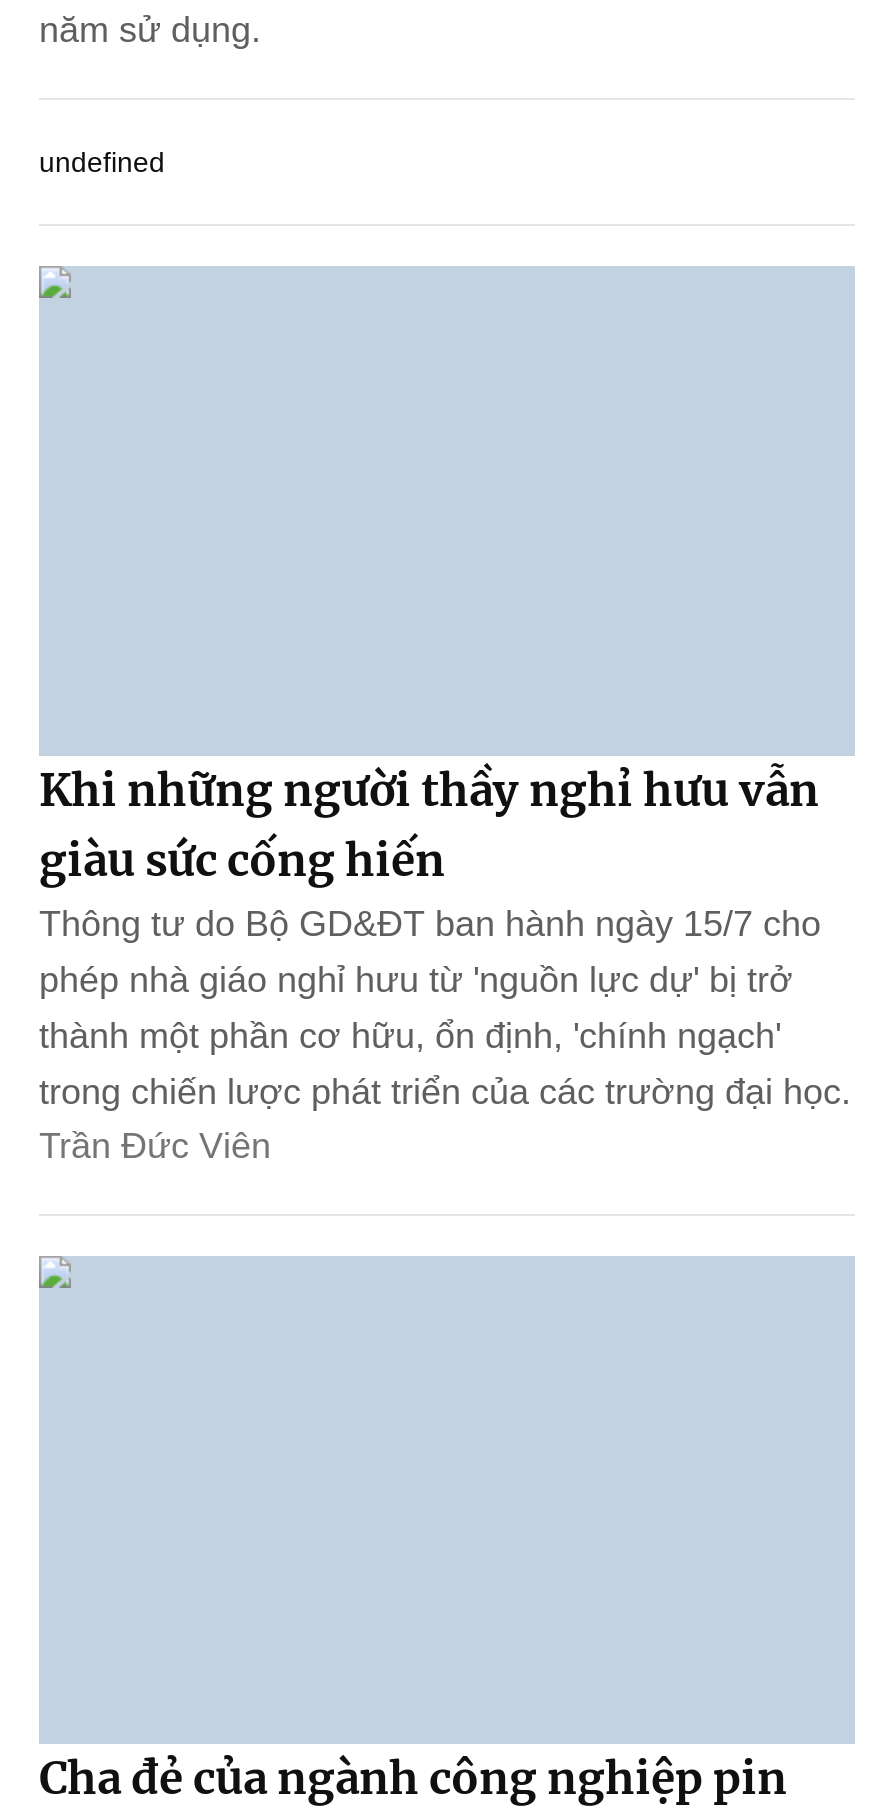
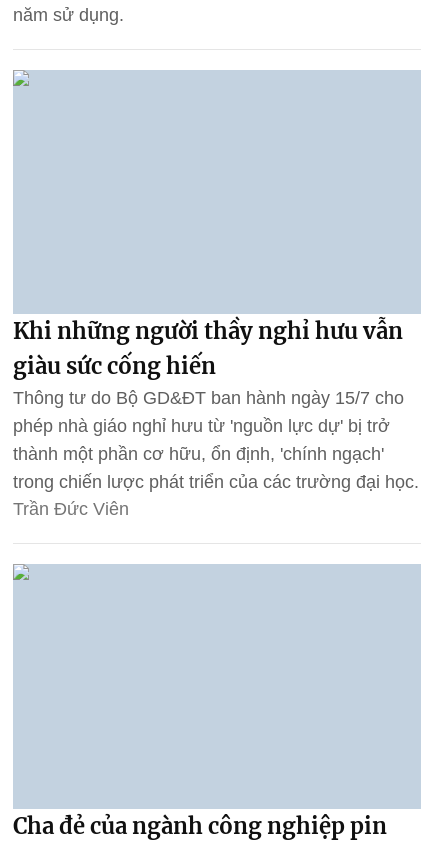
- undefined
